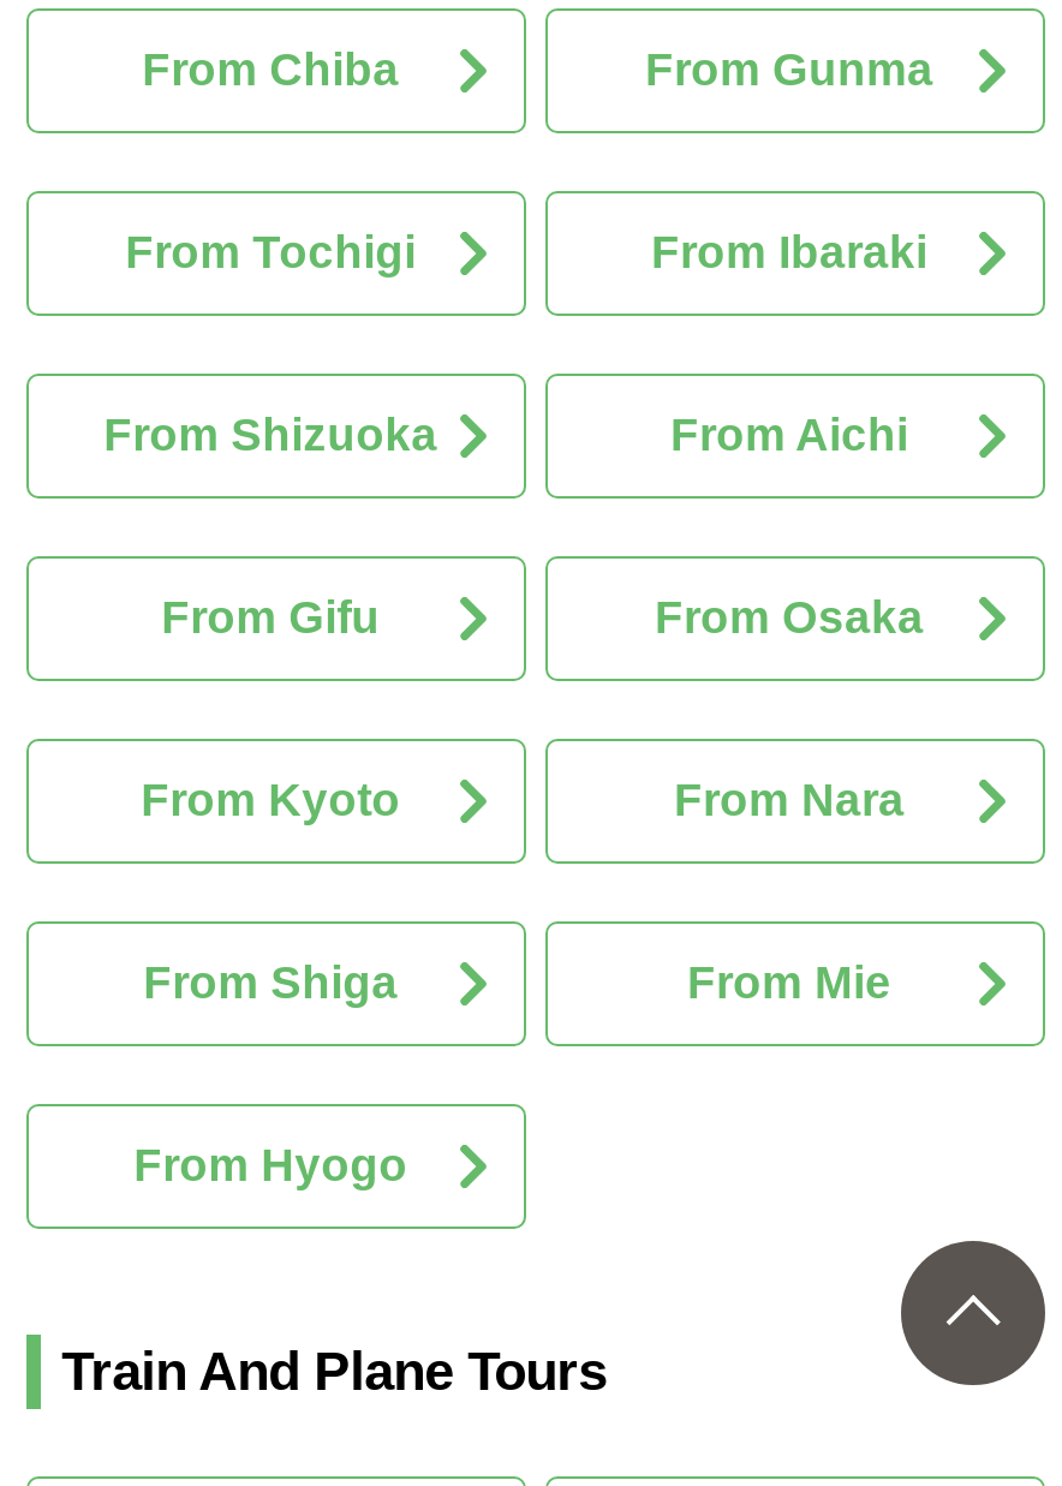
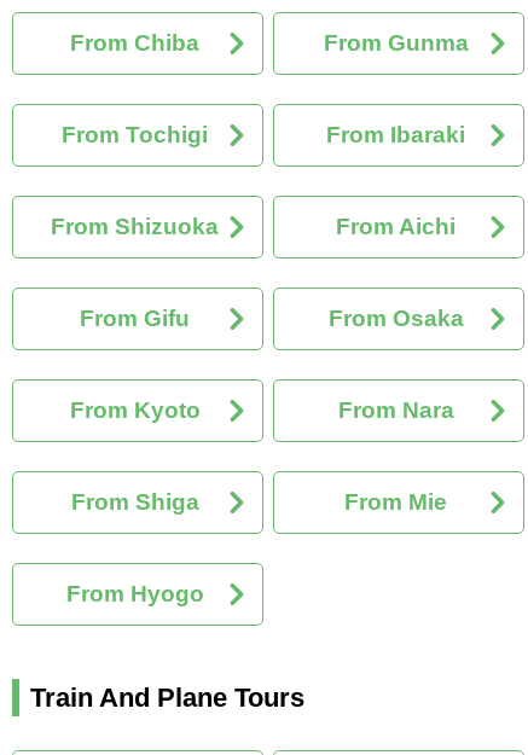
- [image]
